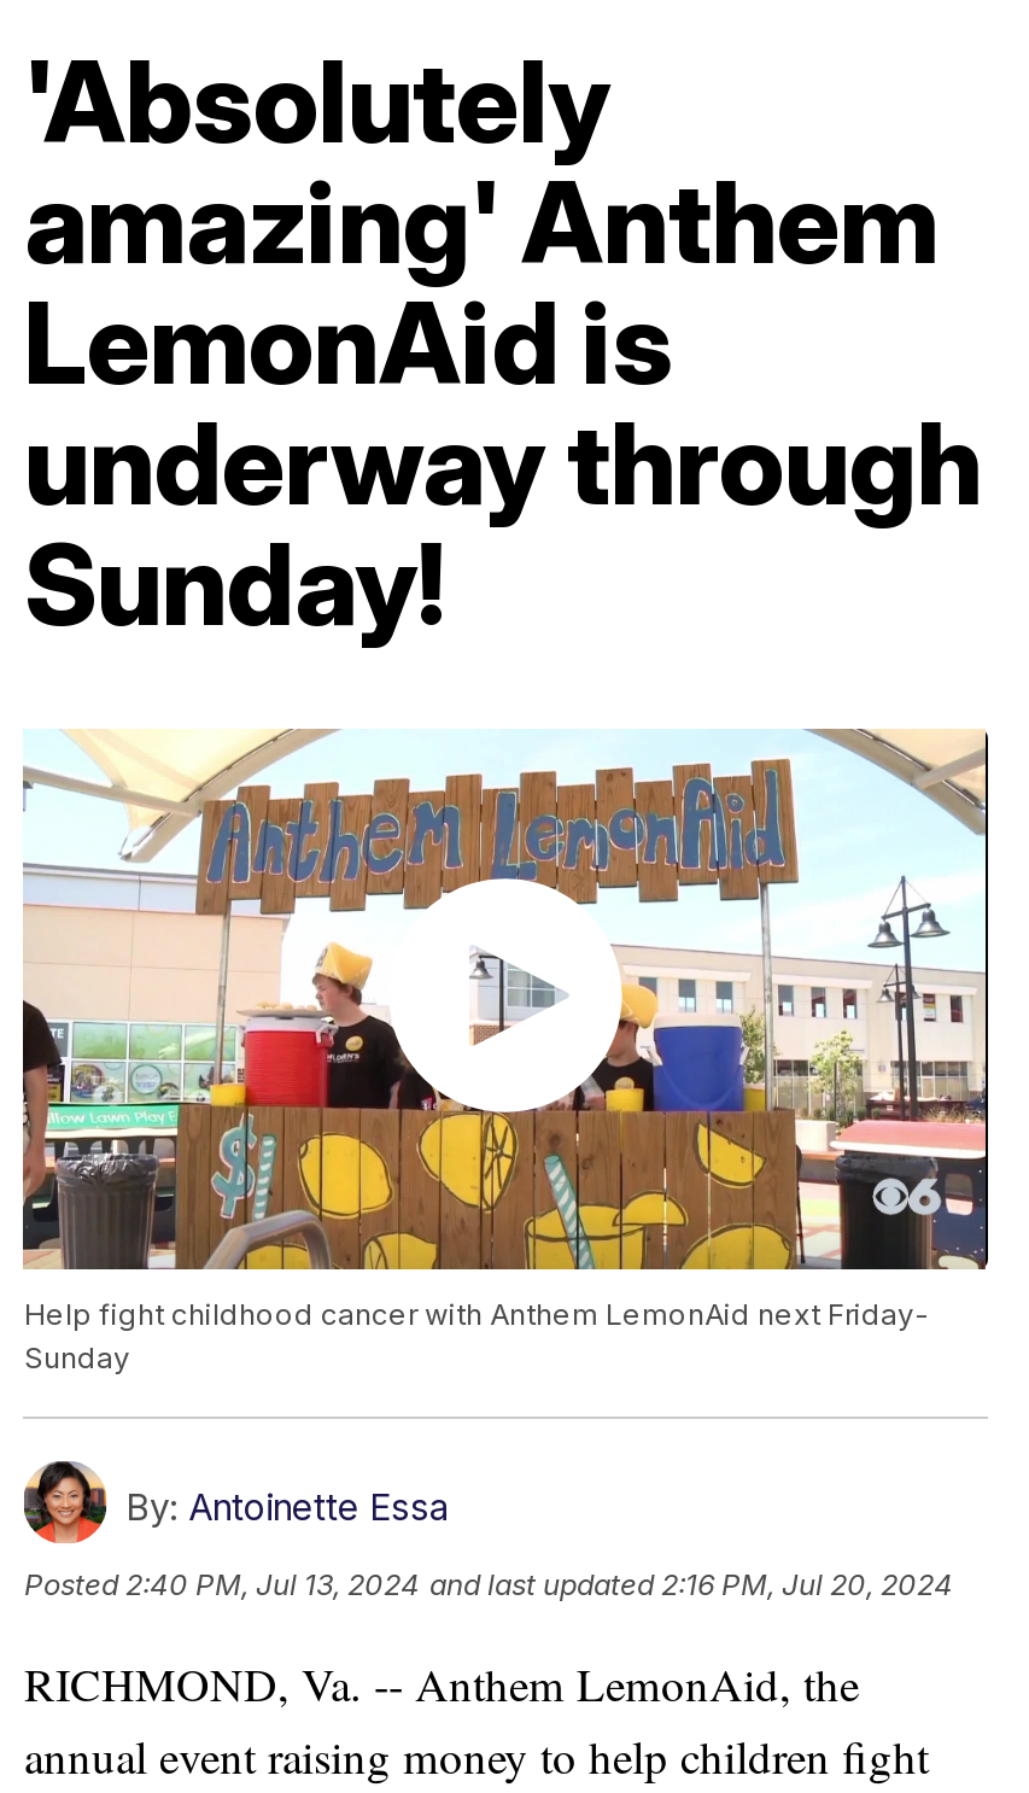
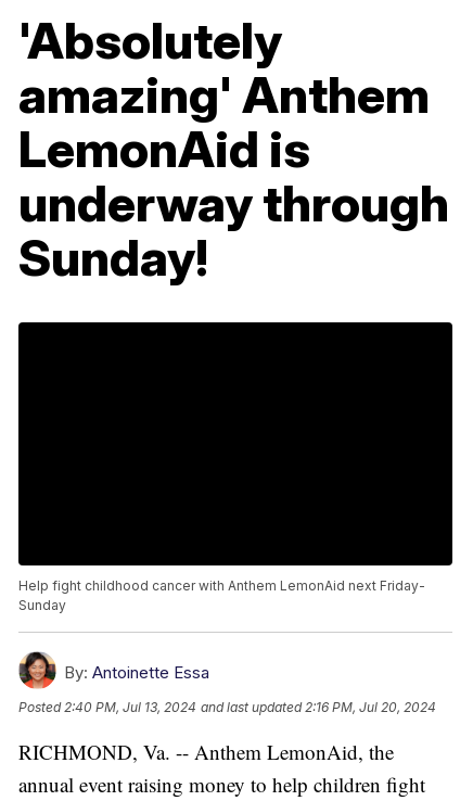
- [image]
